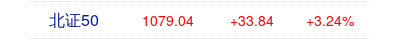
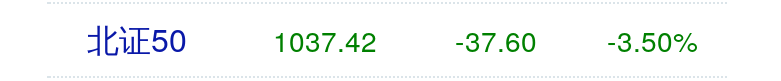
- 1079.04
+ 1037.42

- +33.84
+ -37.60

- +3.24%
+ -3.50%
